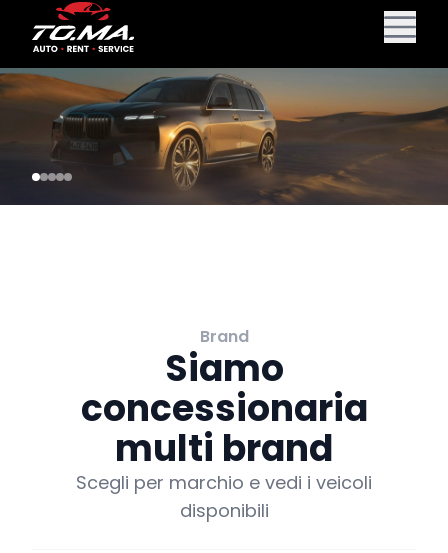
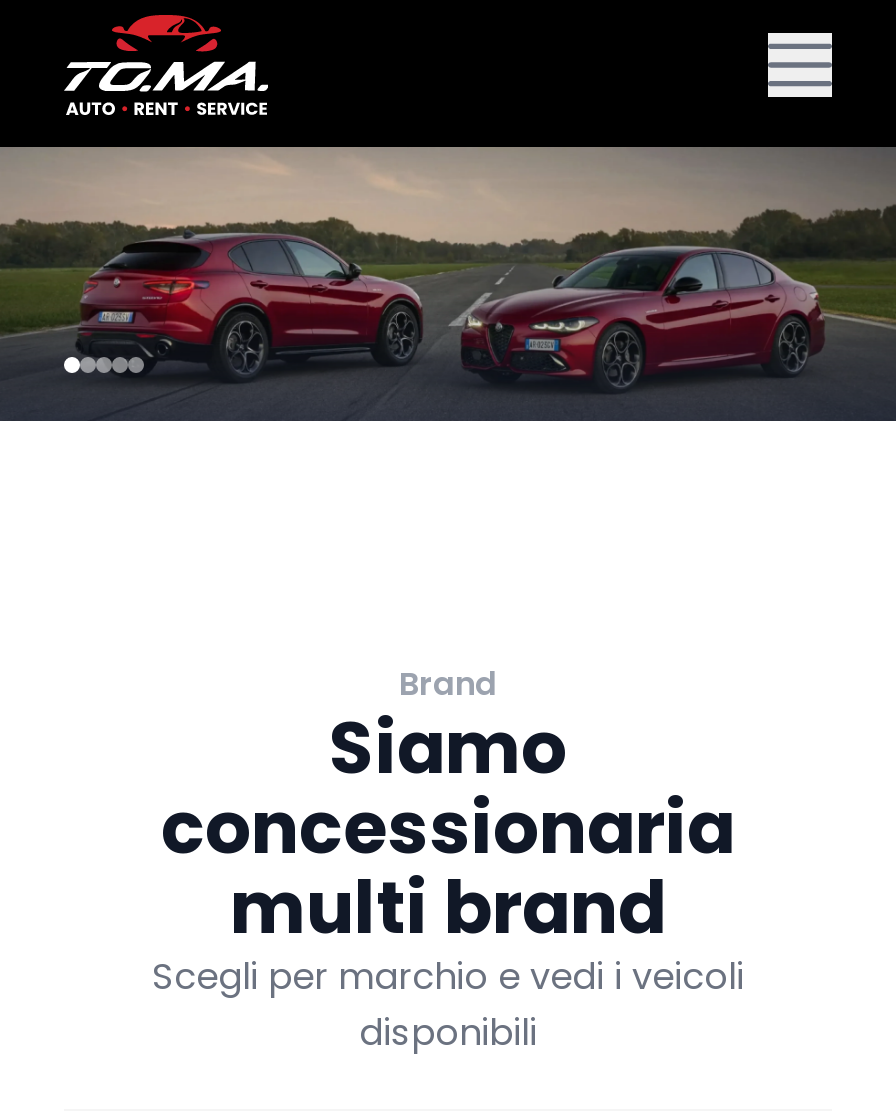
- [image]
+ [image]
